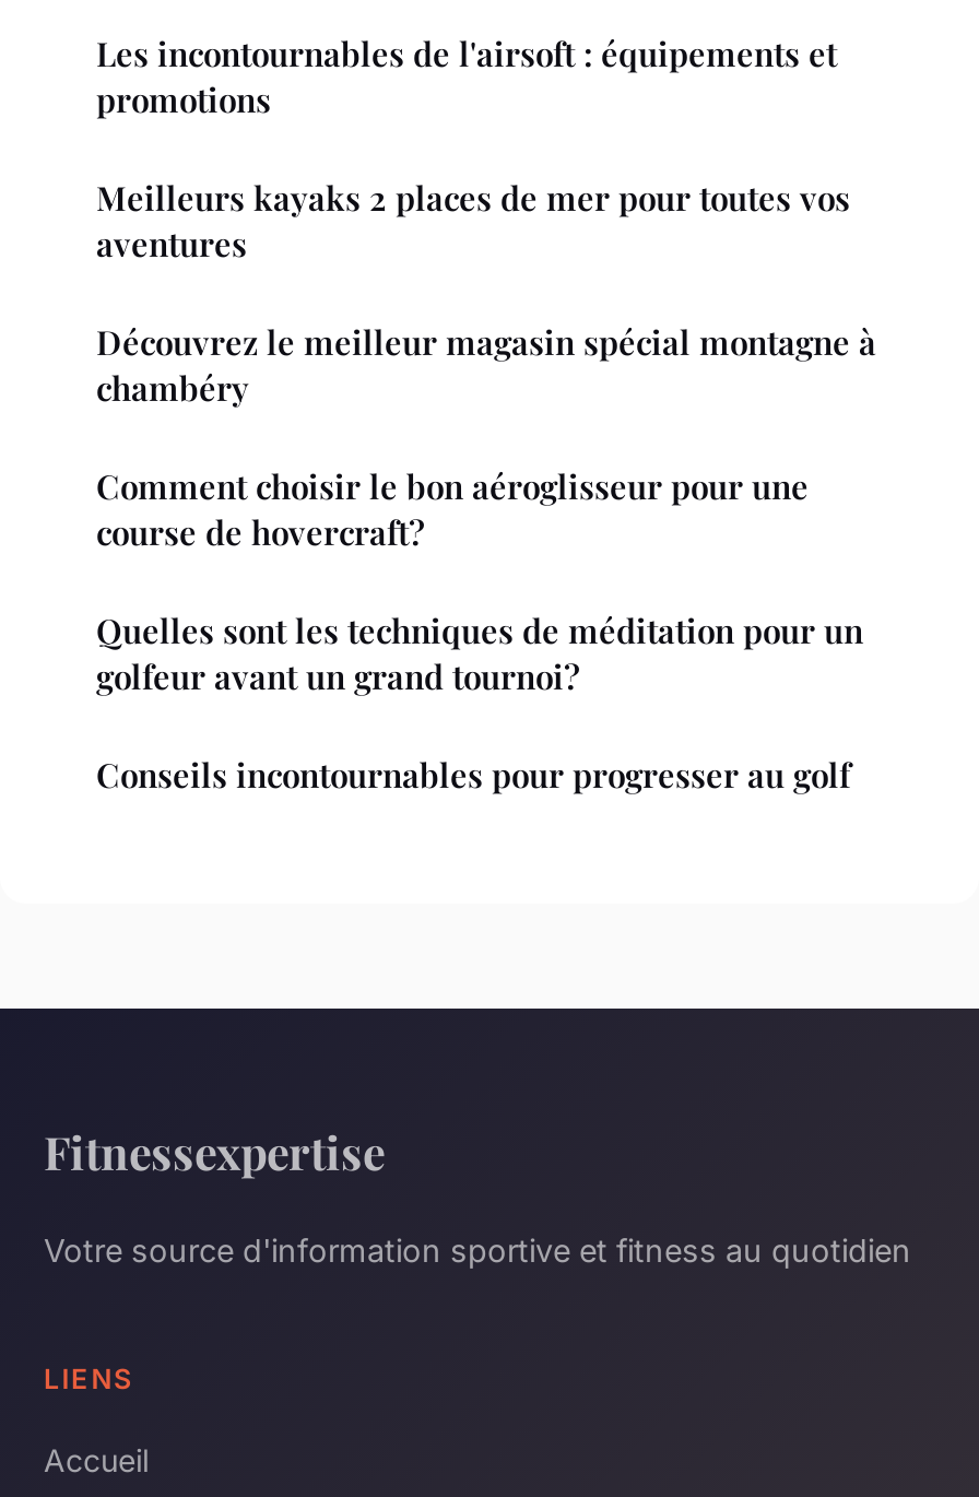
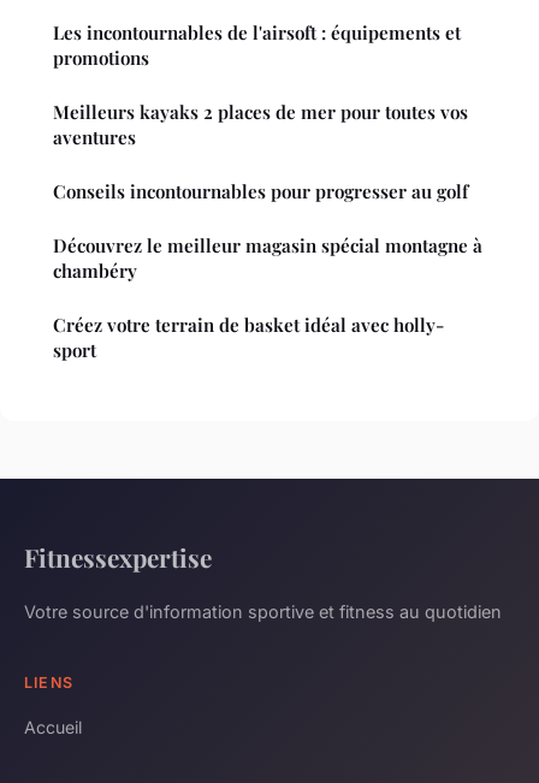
moved down: Découvrez le meilleur magasin spécial montagne à | chambéry

- Comment choisir le bon aéroglisseur pour une
- course de hovercraft?
- Quelles sont les techniques de méditation pour un
- golfeur avant un grand tournoi?
+ Créez votre terrain de basket idéal avec holly-
+ sport

moved up: Conseils incontournables pour progresser au golf
